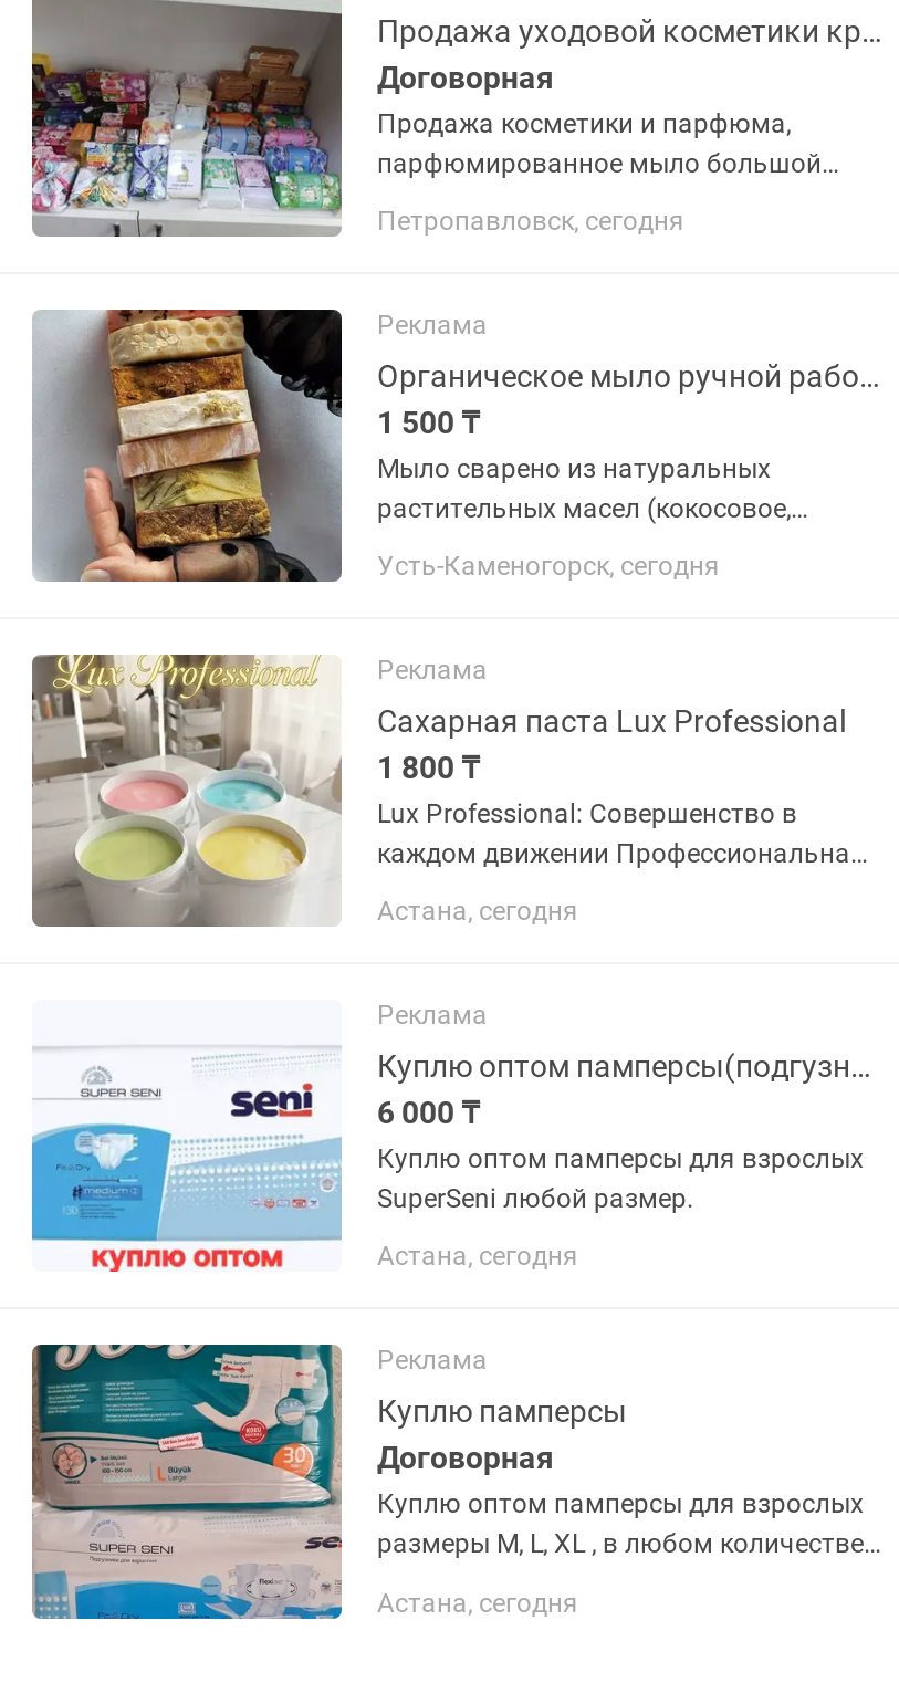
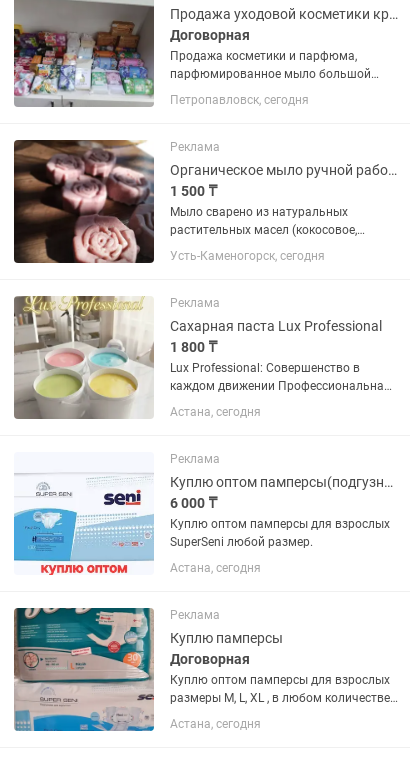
- [image]
+ [image]
